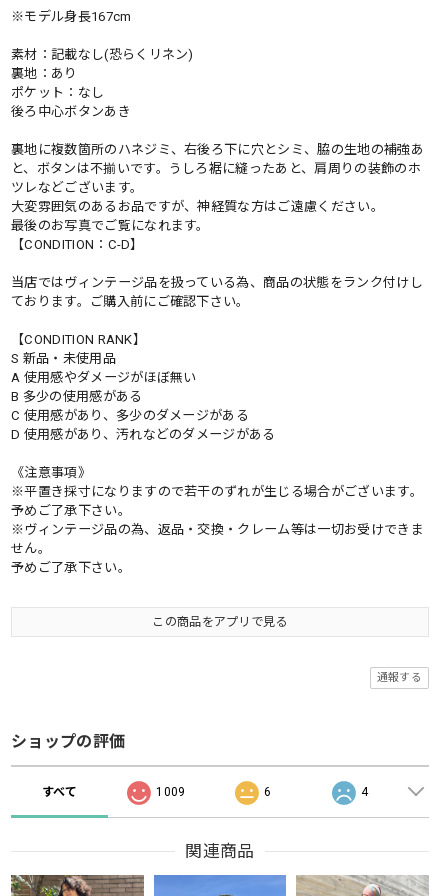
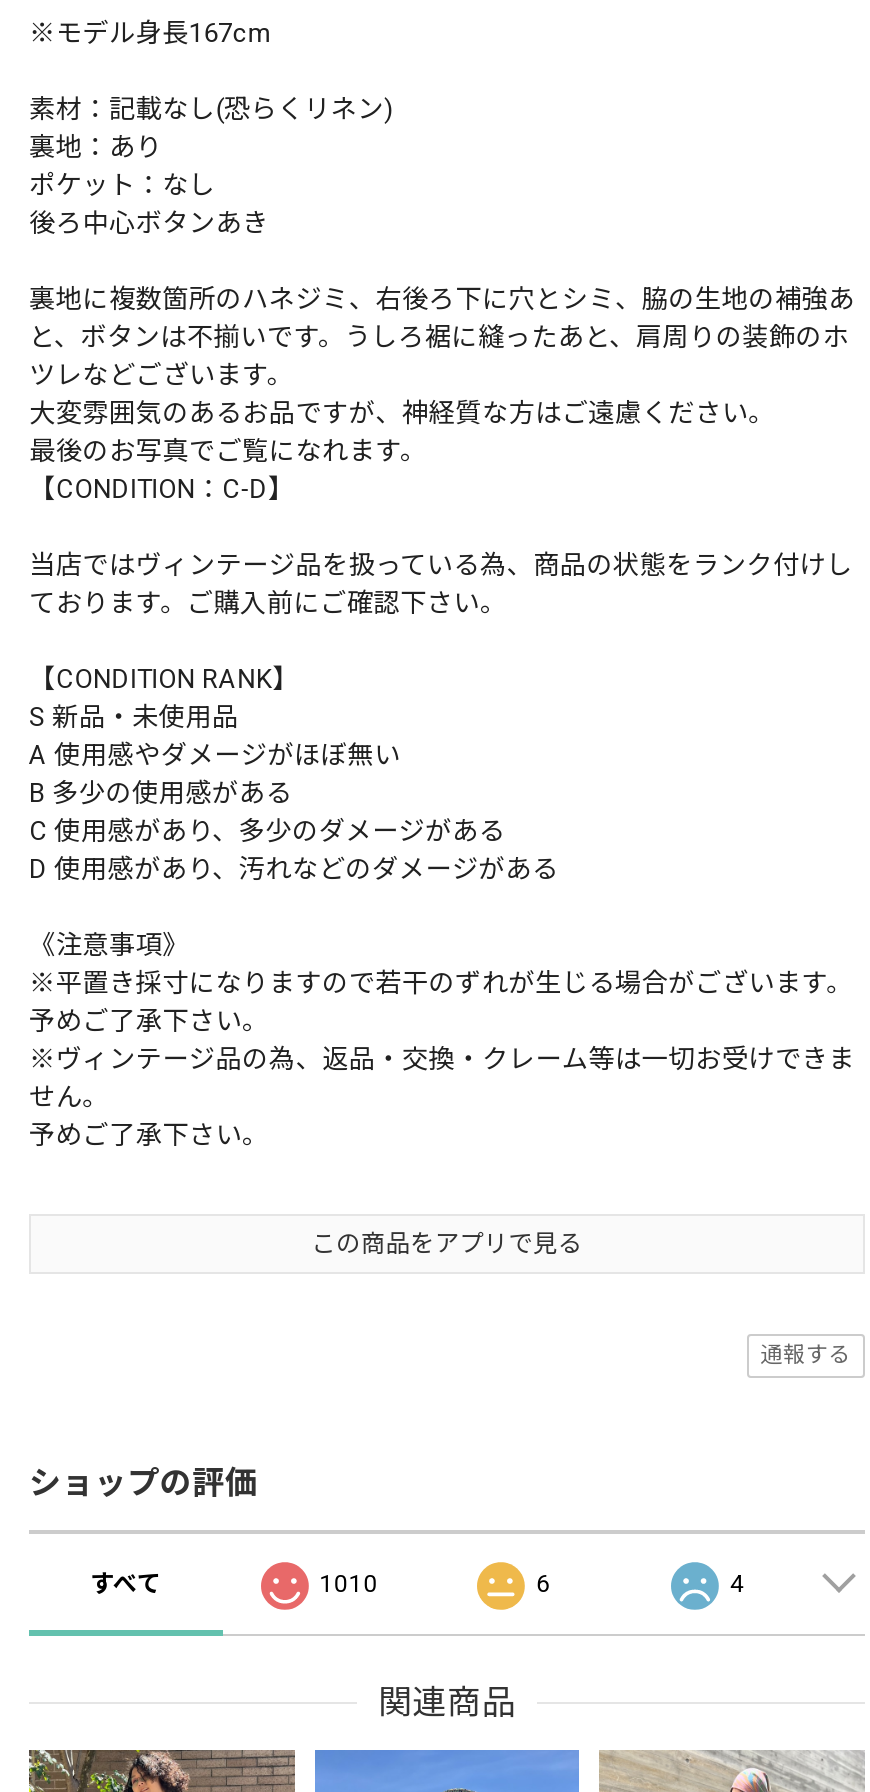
- 1009
+ 1010
